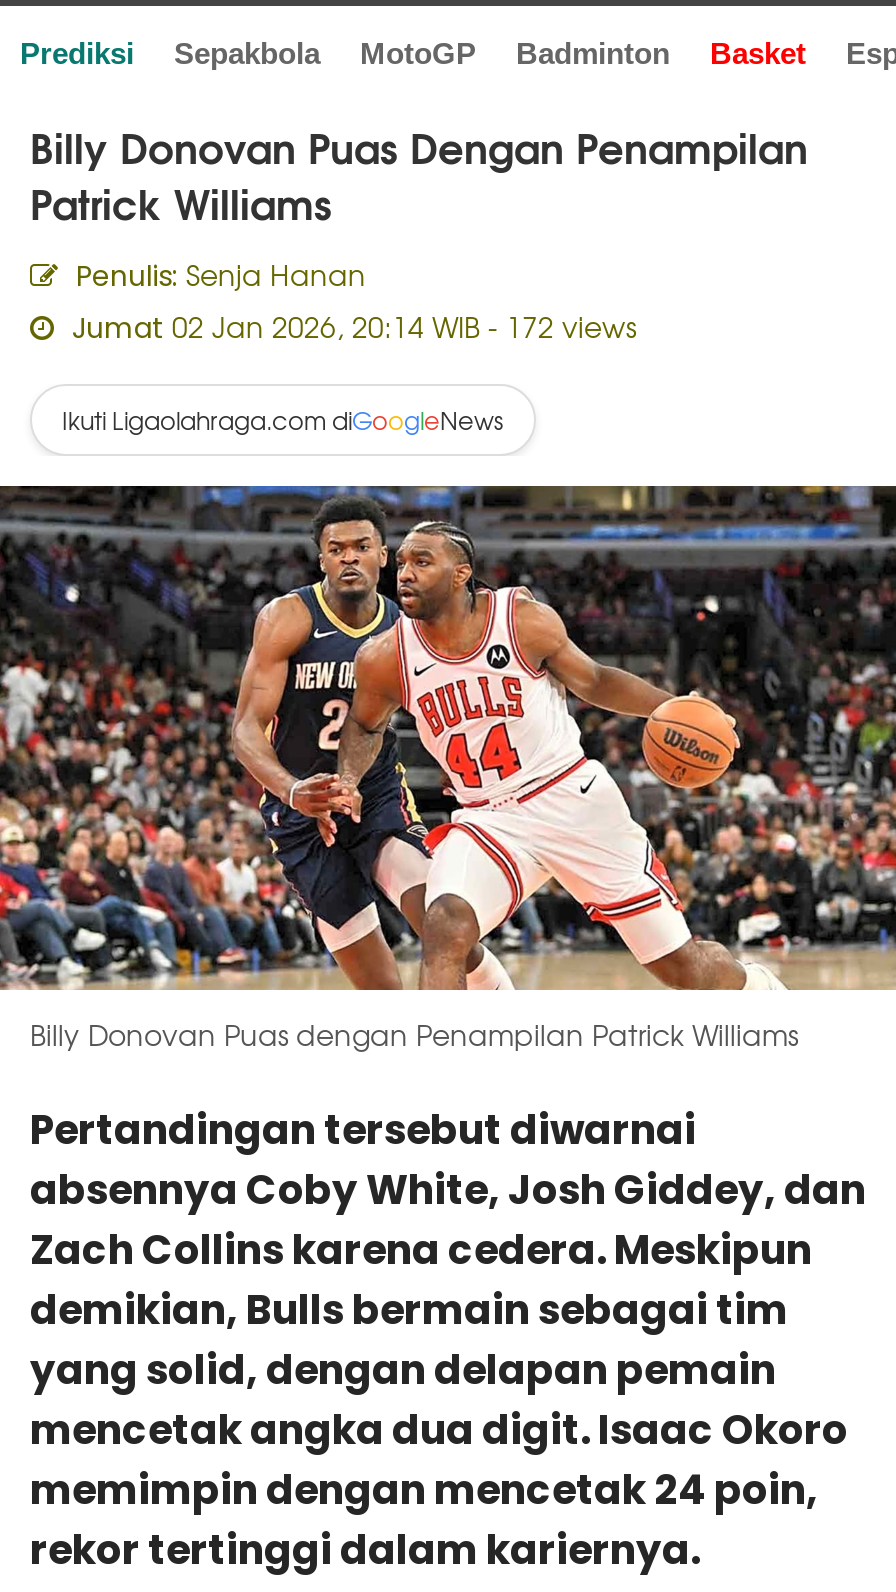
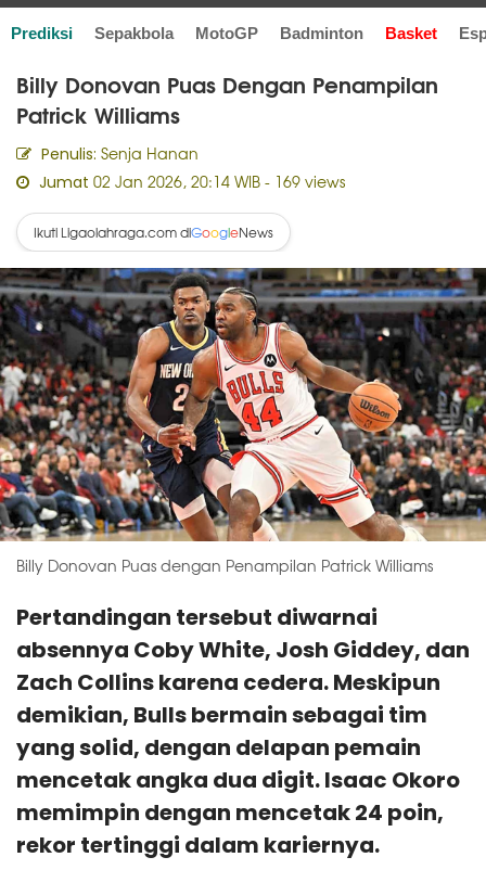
- Jumat 02 Jan 2026, 20:14 WIB - 172 views
+ Jumat 02 Jan 2026, 20:14 WIB - 169 views
